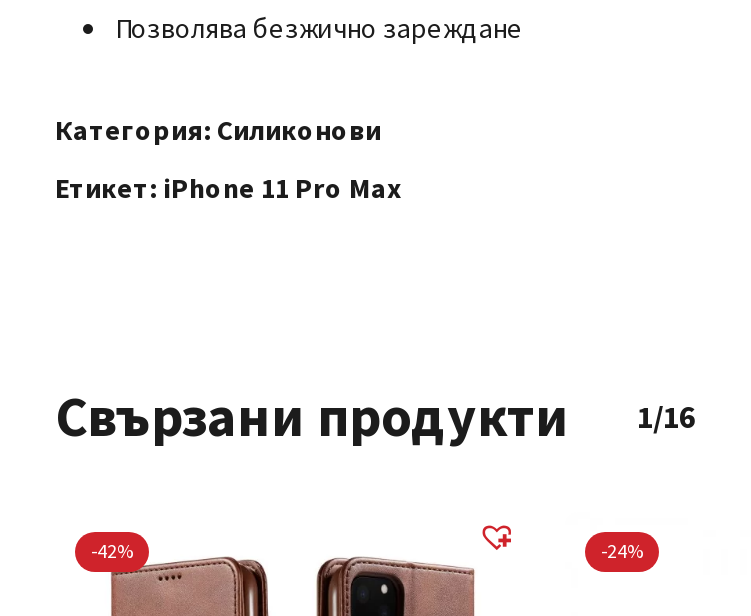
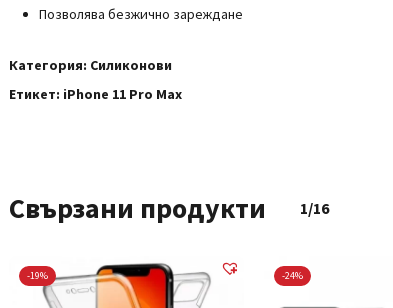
- -42%
+ -19%
